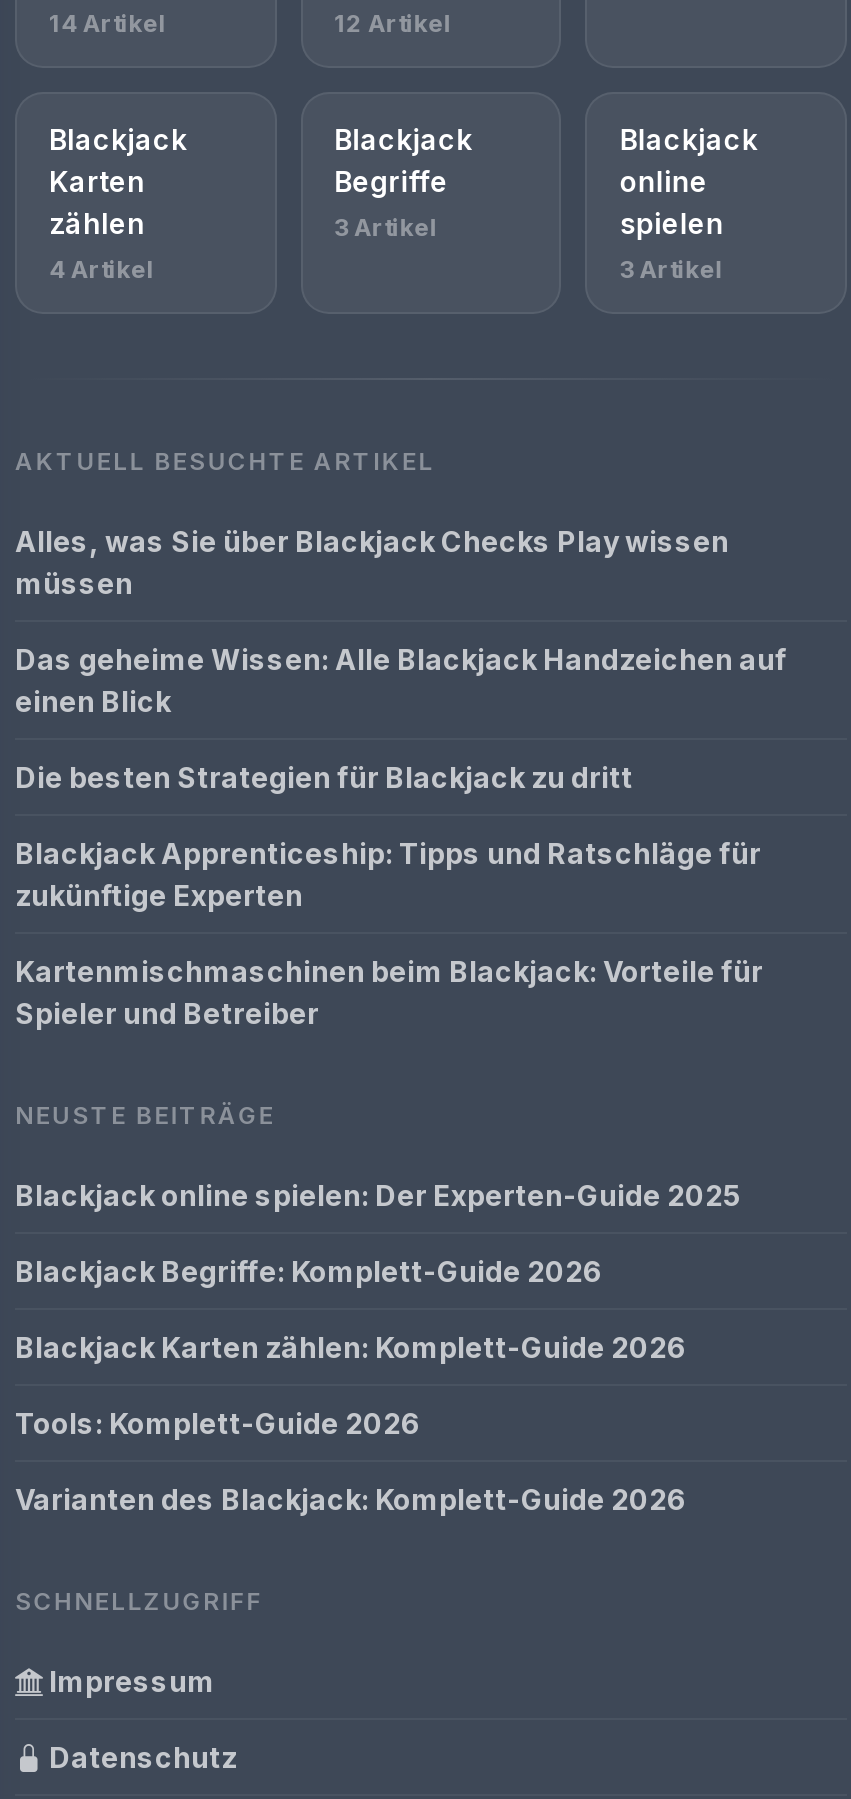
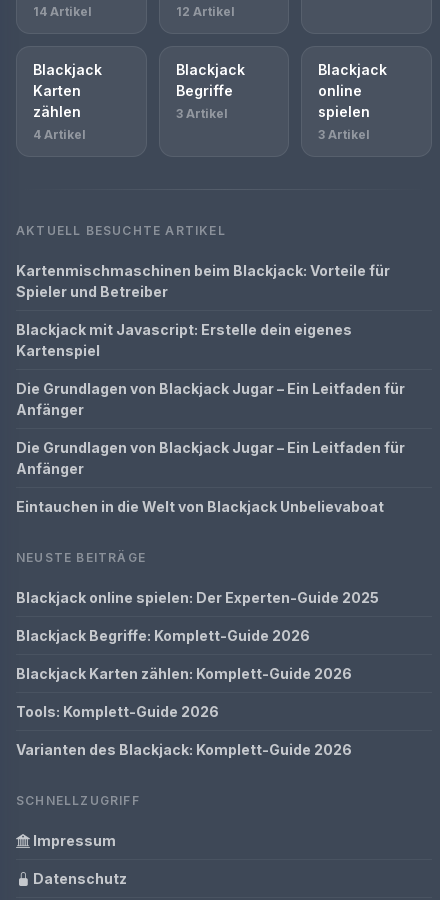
- Alles, was Sie über Blackjack Checks Play wissen
- müssen
- Das geheime Wissen: Alle Blackjack Handzeichen auf
- einen Blick
- Die besten Strategien für Blackjack zu dritt
- Blackjack Apprenticeship: Tipps und Ratschläge für
- zukünftige Experten

moved up: Kartenmischmaschinen beim Blackjack: Vorteile für | Spieler und Betreiber

+ Blackjack mit Javascript: Erstelle dein eigenes
+ Kartenspiel
+ Die Grundlagen von Blackjack Jugar – Ein Leitfaden für
+ Anfänger
+ Die Grundlagen von Blackjack Jugar – Ein Leitfaden für
+ Anfänger
+ Eintauchen in die Welt von Blackjack Unbelievaboat
